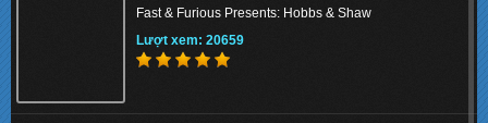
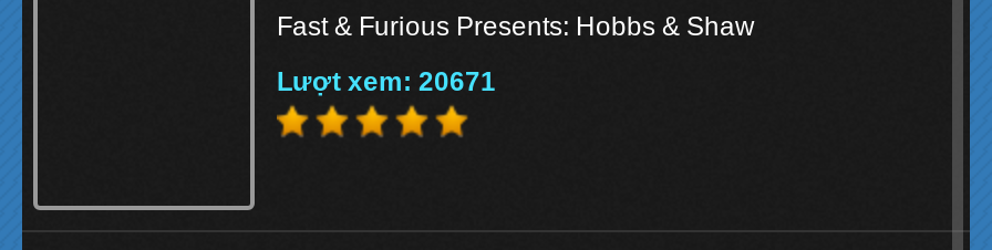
- Lượt xem: 20659
+ Lượt xem: 20671
